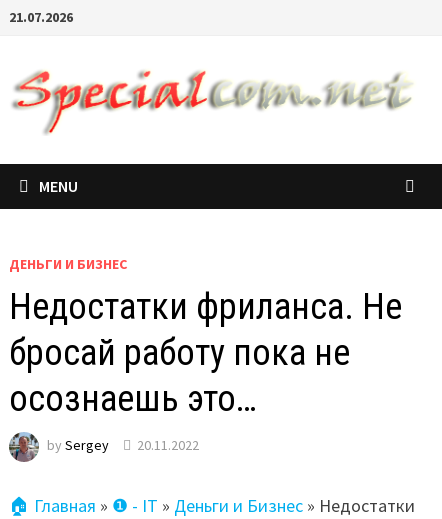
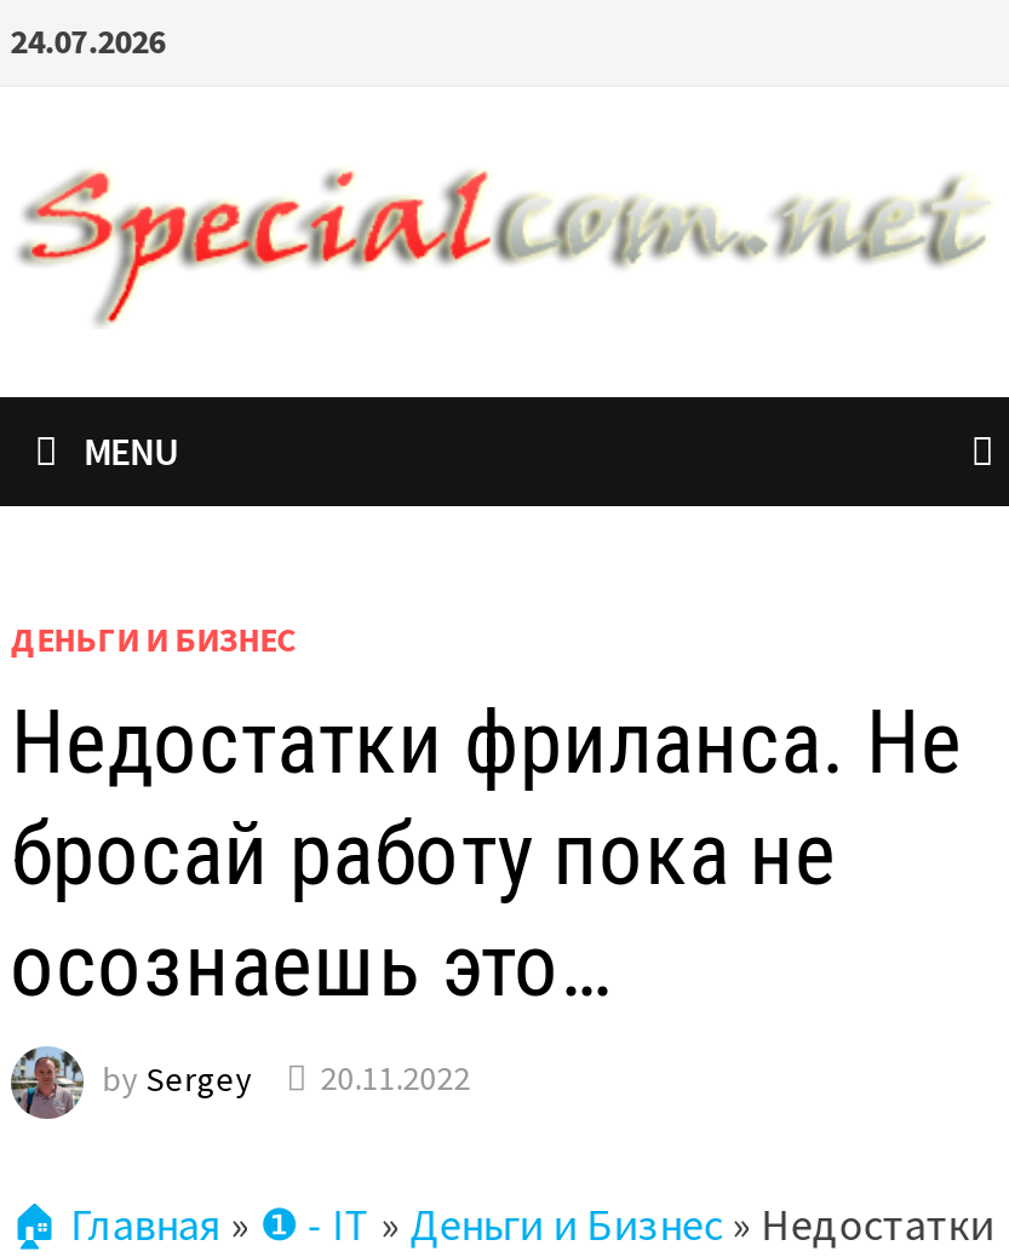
- 21.07.2026
+ 24.07.2026
